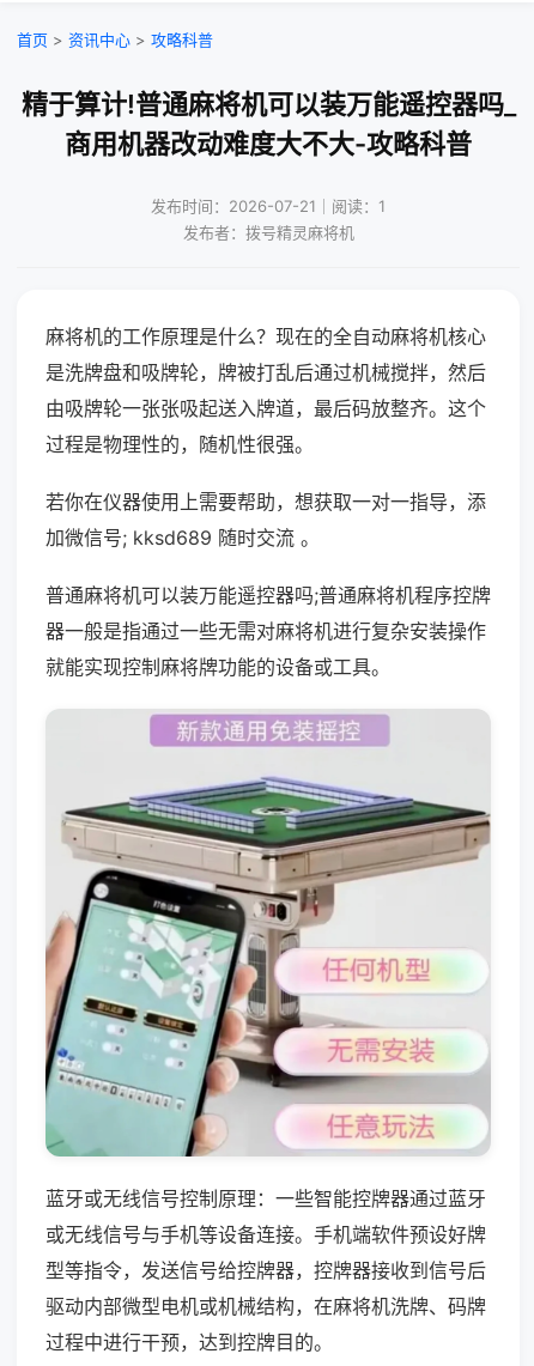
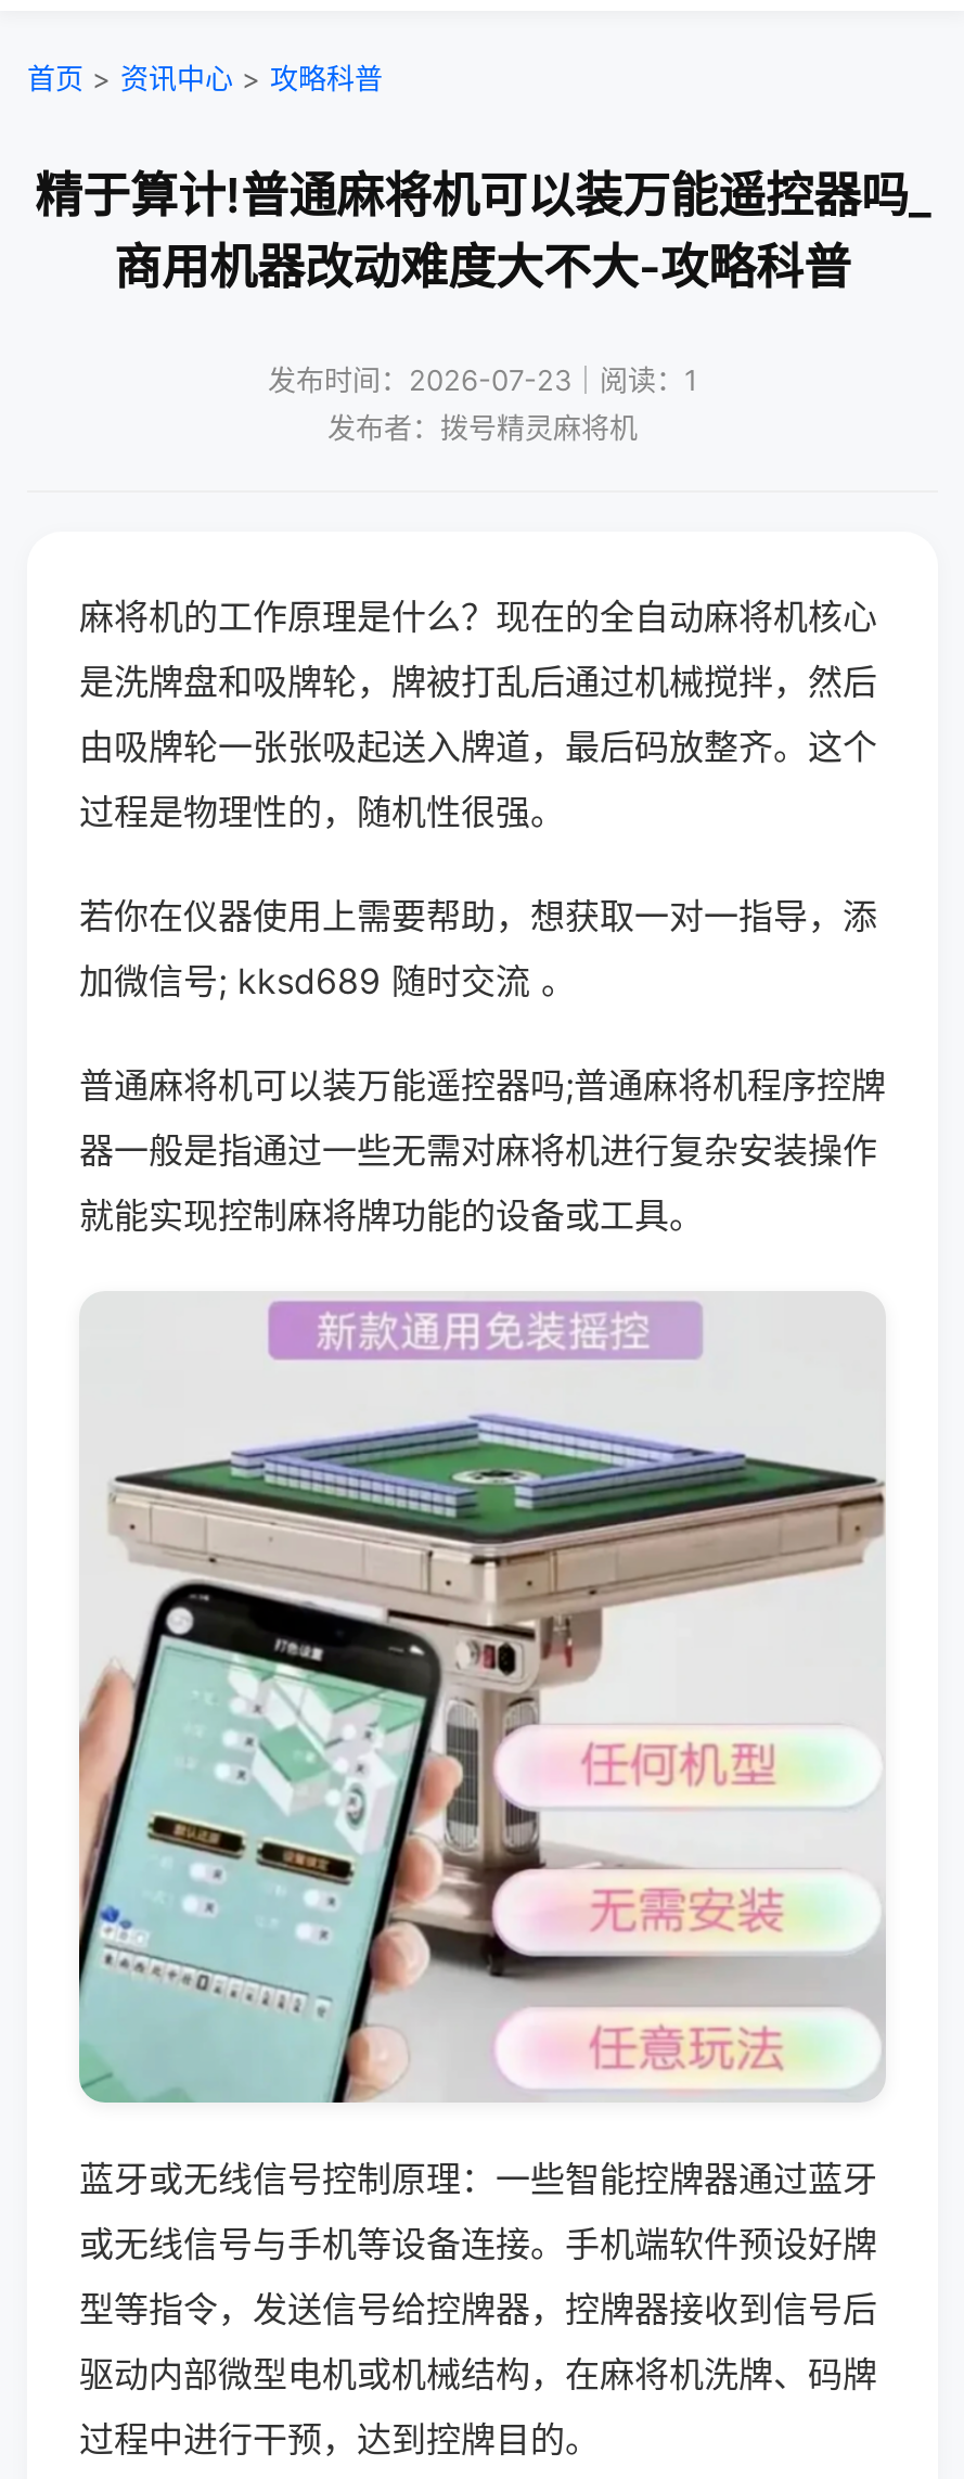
- 发布时间：2026-07-21｜阅读：1
+ 发布时间：2026-07-23｜阅读：1
